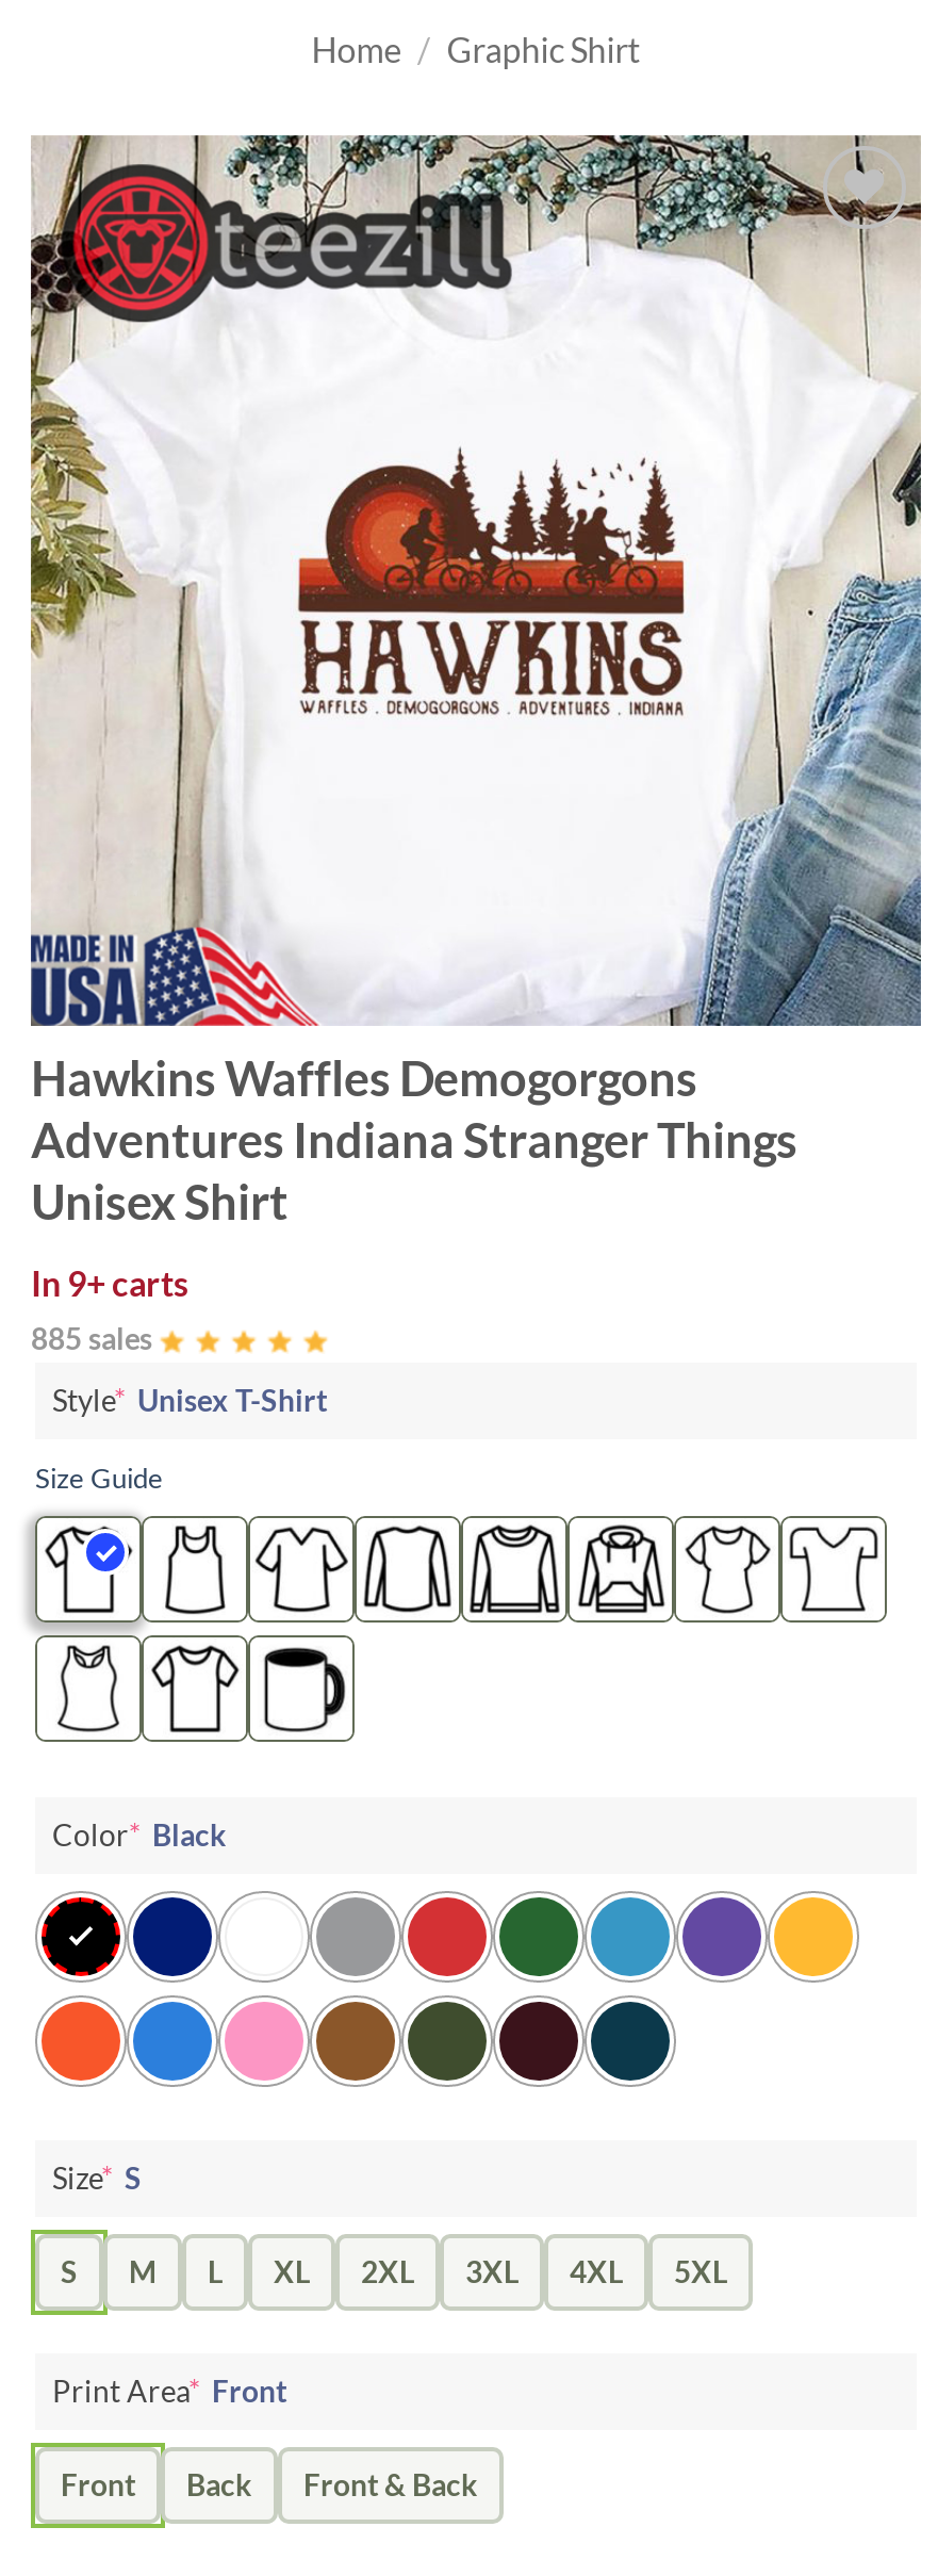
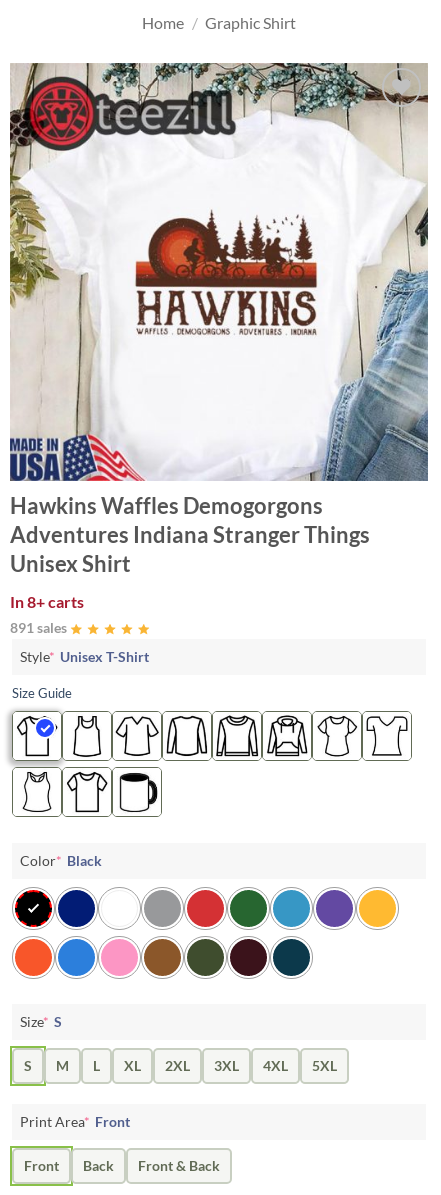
- In 9+ carts
+ In 8+ carts

- 885 sales
+ 891 sales
